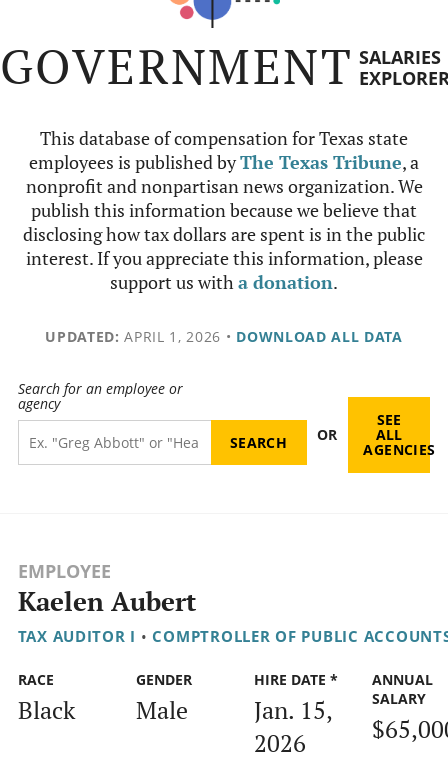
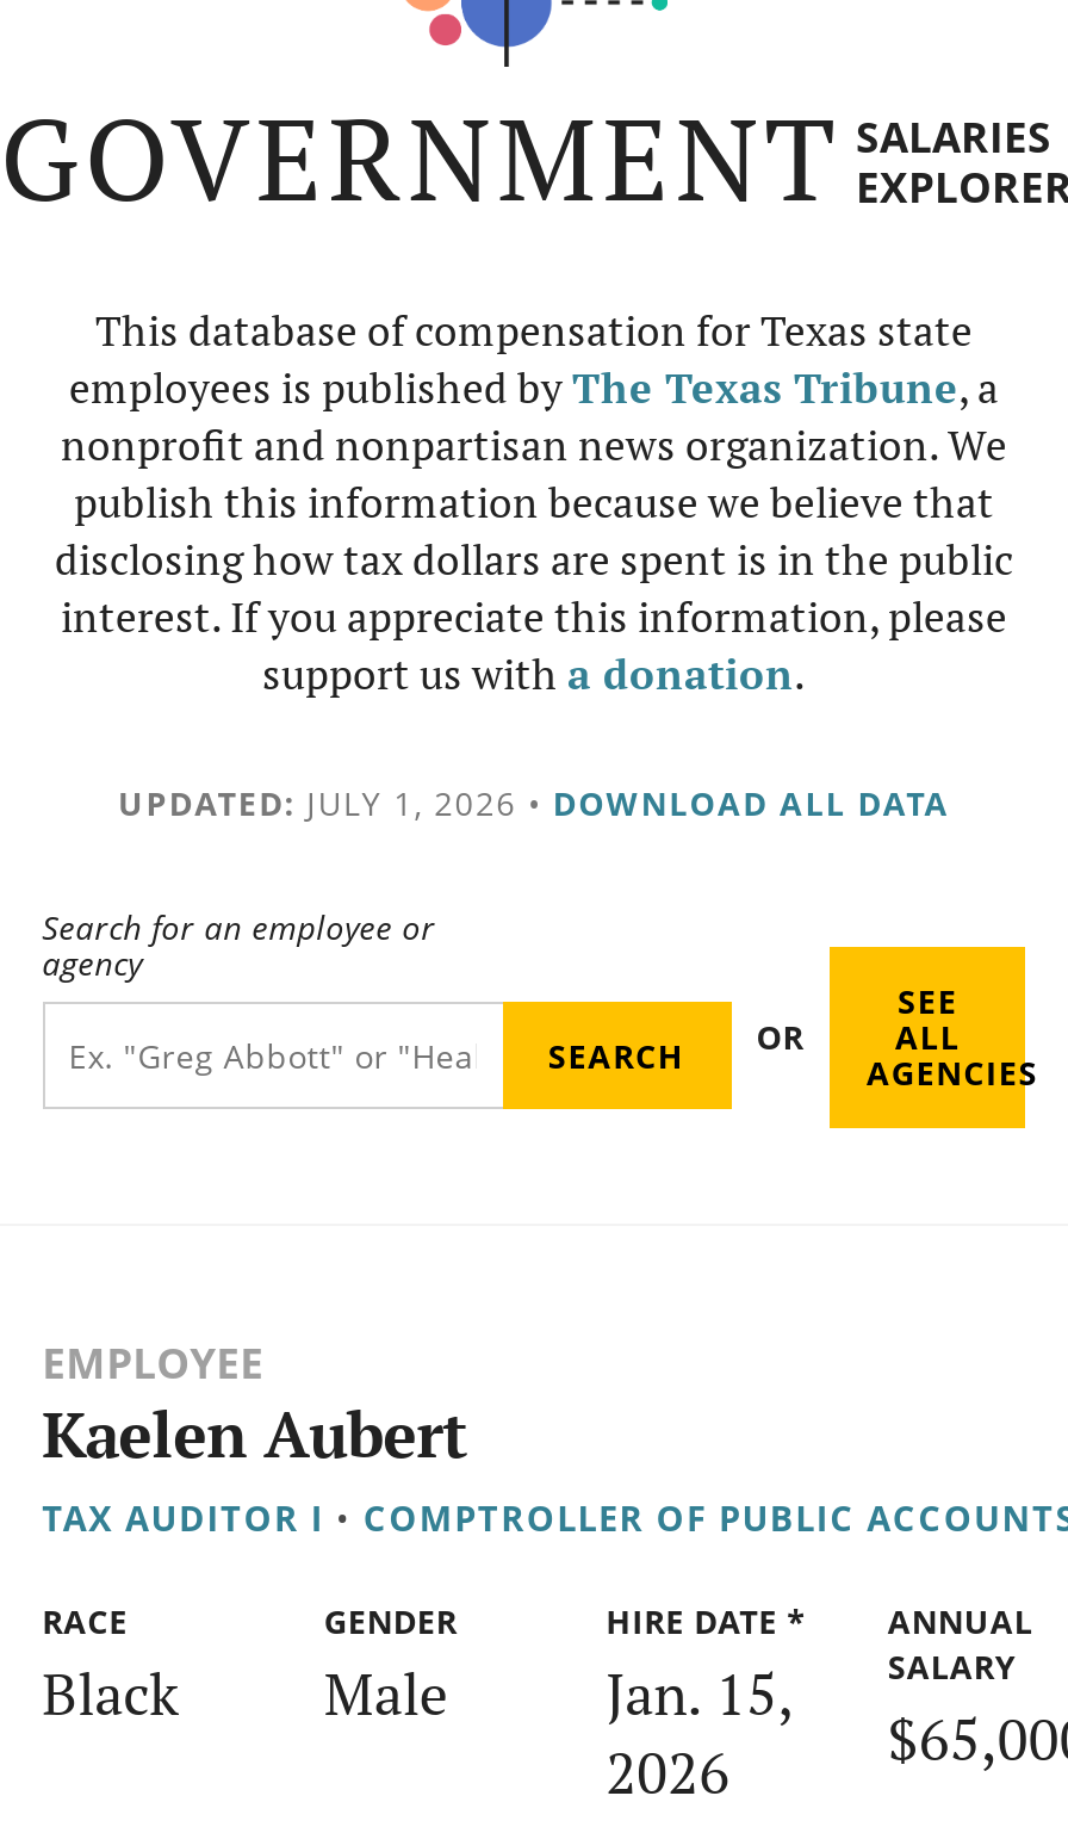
- UPDATED: APRIL 1, 2026 • DOWNLOAD ALL DATA
+ UPDATED: JULY 1, 2026 • DOWNLOAD ALL DATA
